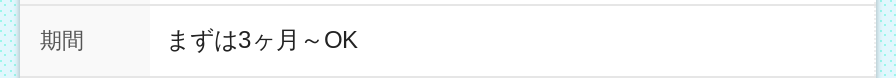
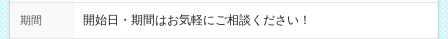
- まずは3ヶ月～OK
+ 開始日・期間はお気軽にご相談ください！
